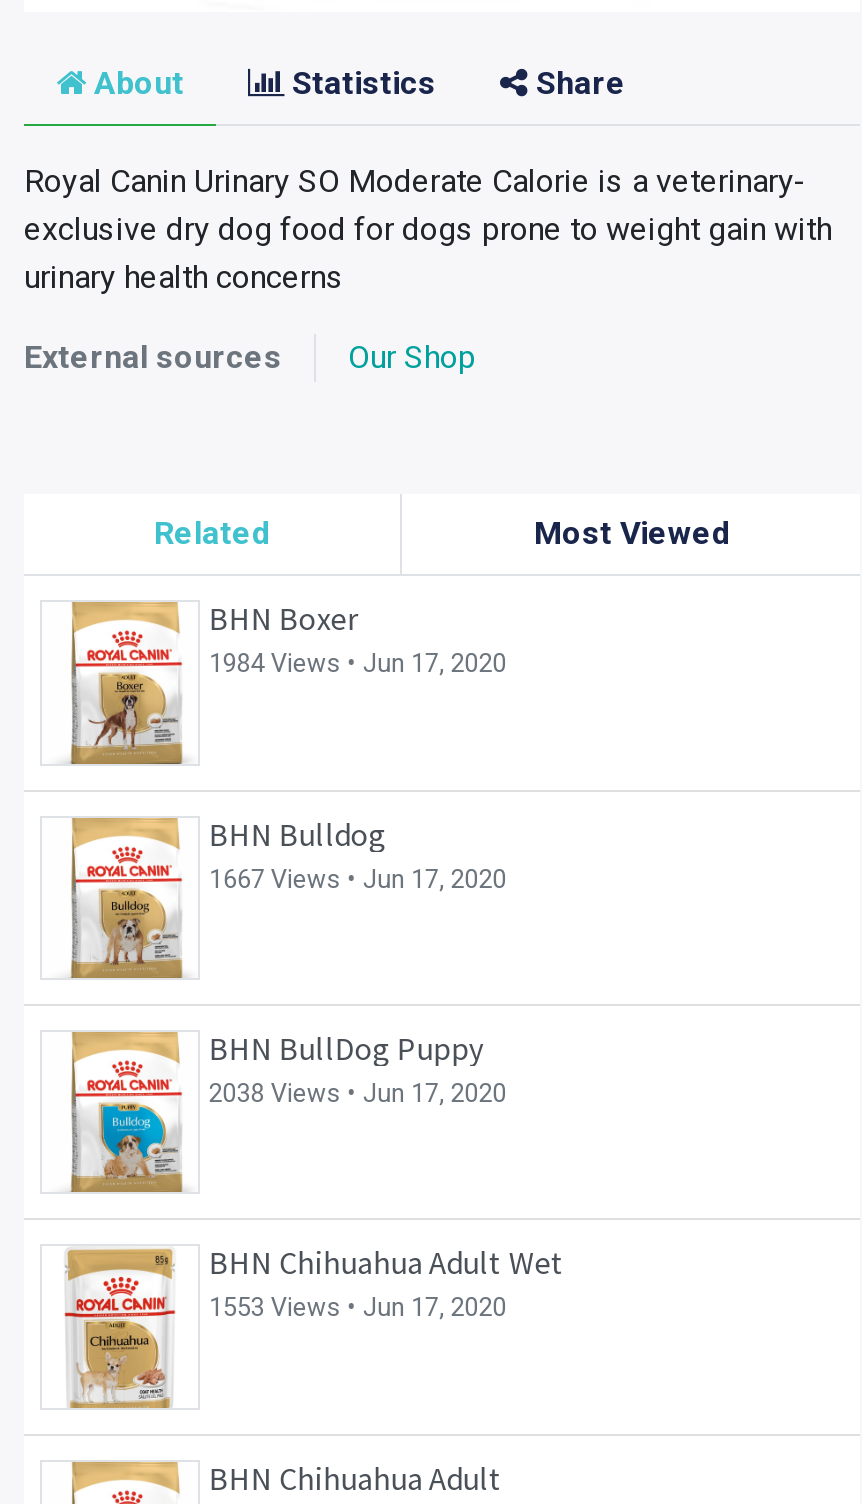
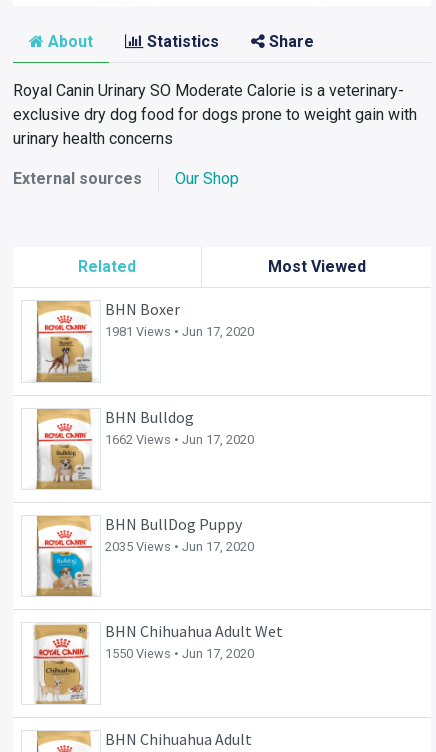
- 1984 Views • Jun 17, 2020
+ 1981 Views • Jun 17, 2020

- 1667 Views • Jun 17, 2020
+ 1662 Views • Jun 17, 2020

- 2038 Views • Jun 17, 2020
+ 2035 Views • Jun 17, 2020

- 1553 Views • Jun 17, 2020
+ 1550 Views • Jun 17, 2020
